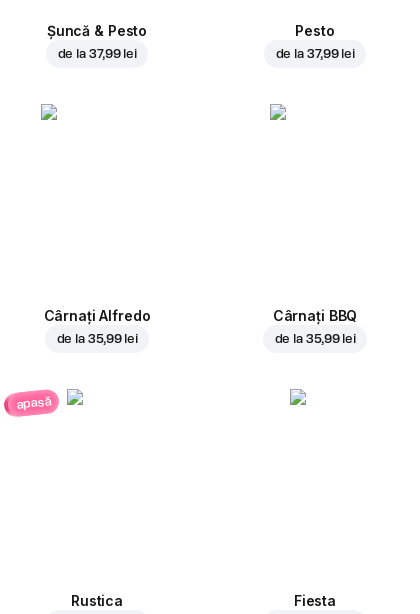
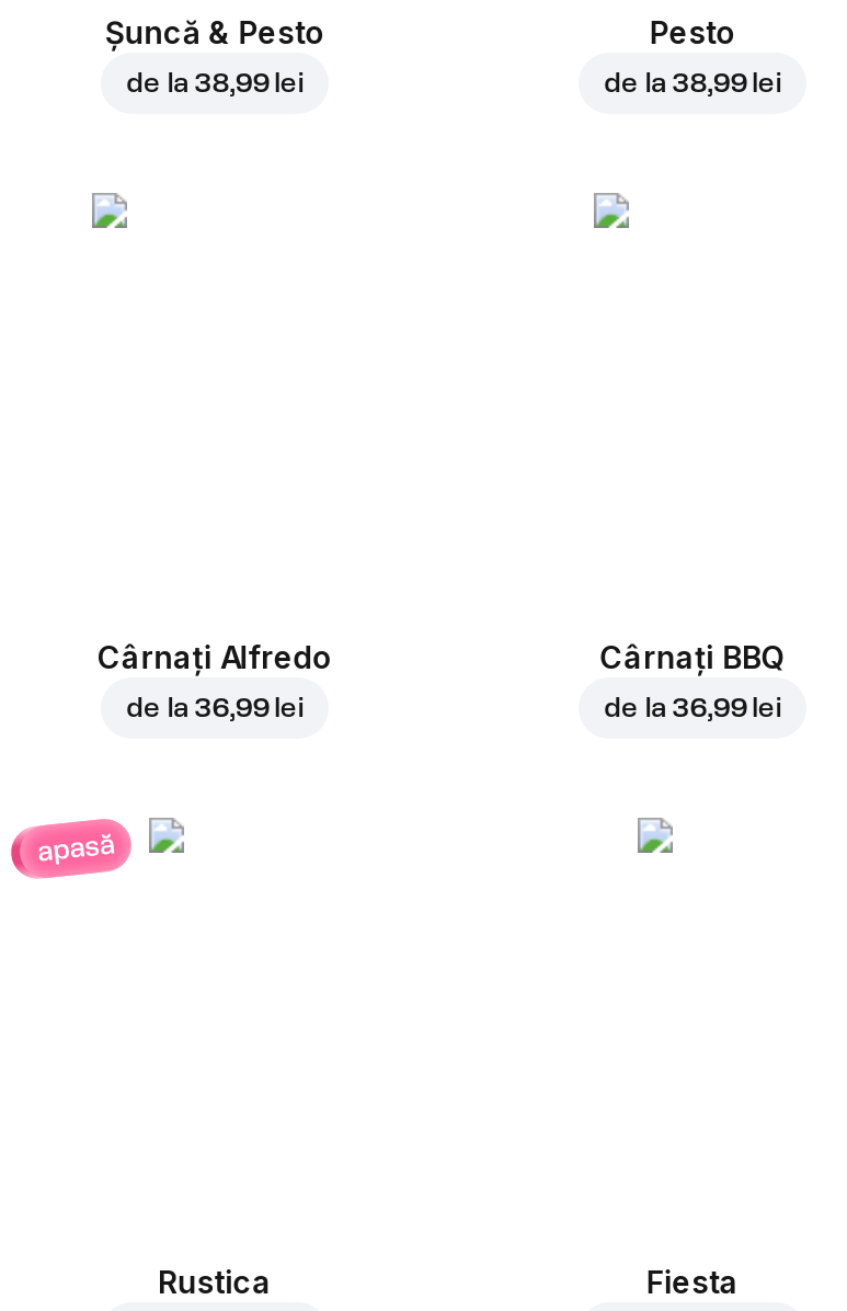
- de la 37,99 lei
+ de la 38,99 lei

- de la 37,99 lei
+ de la 38,99 lei

- de la 35,99 lei
+ de la 36,99 lei

- de la 35,99 lei
+ de la 36,99 lei
